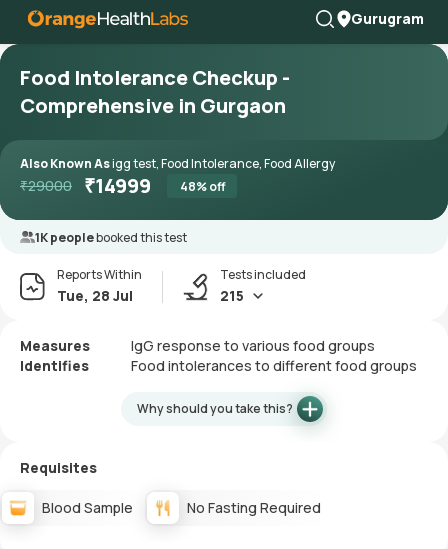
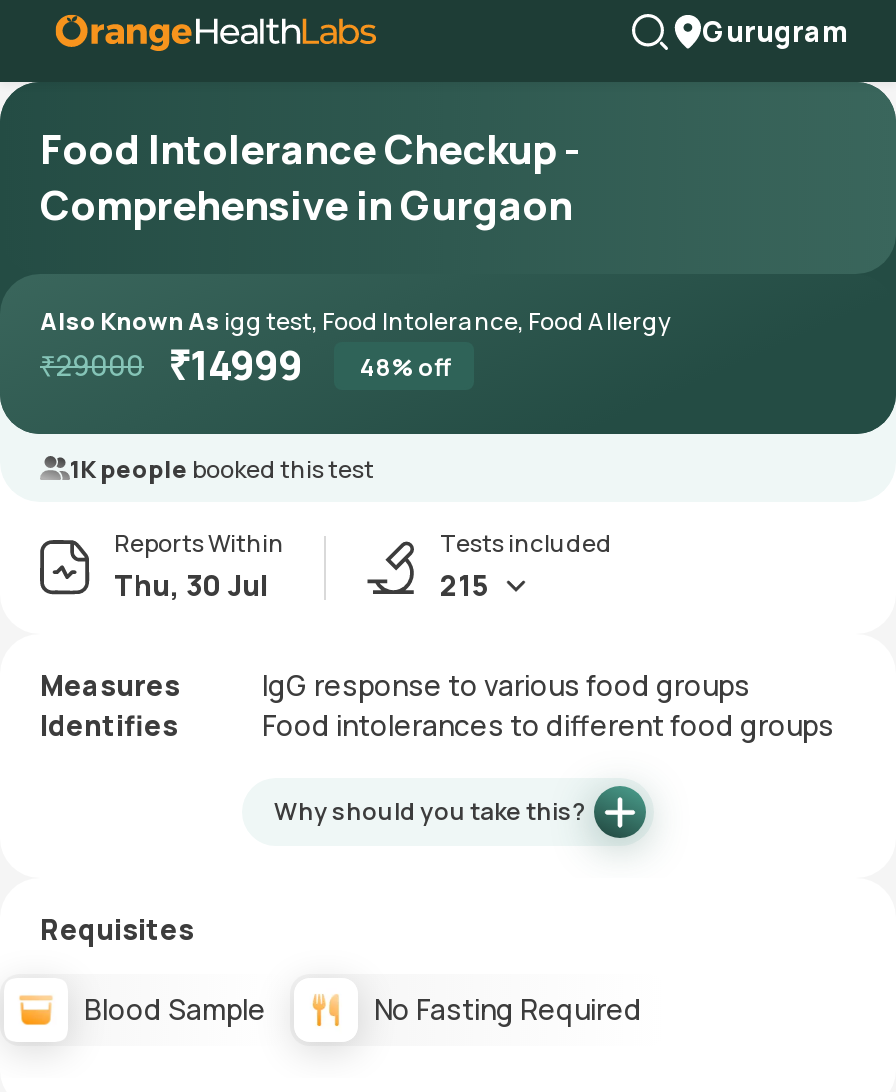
- Tue, 28 Jul
+ Thu, 30 Jul
